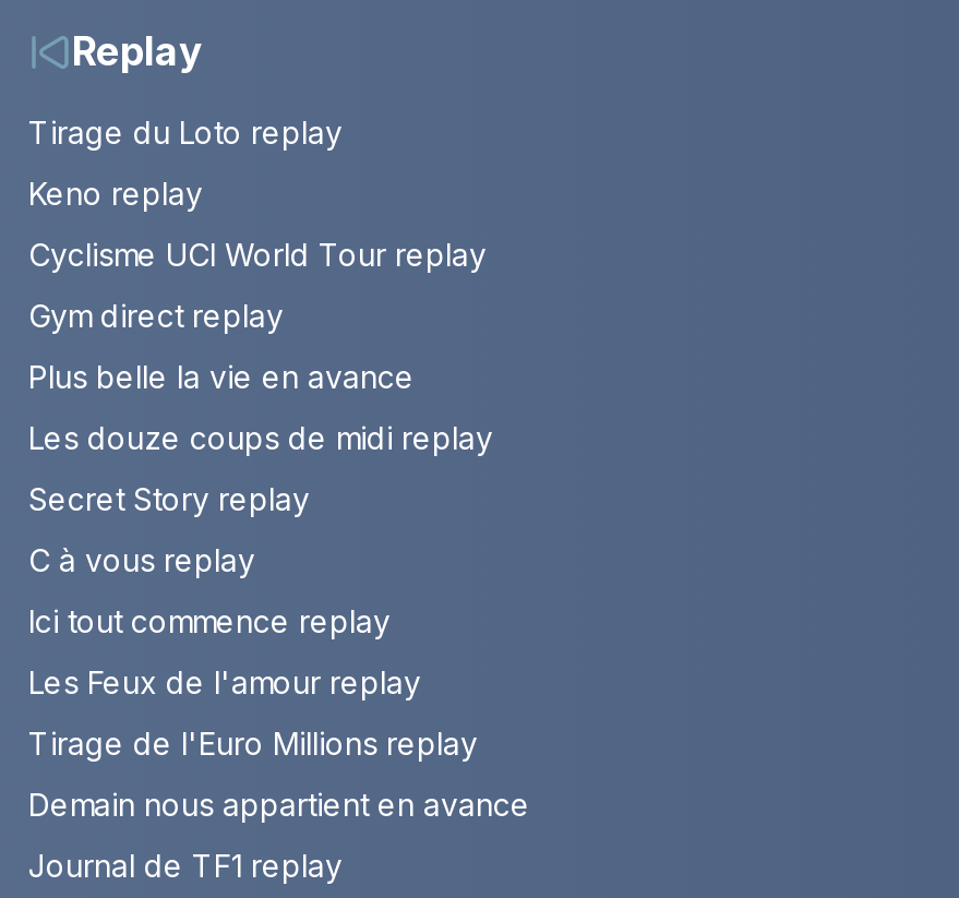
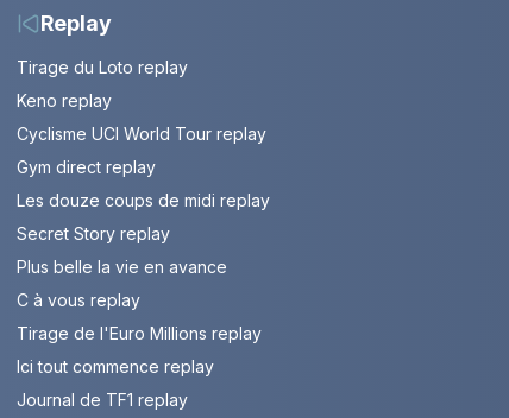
moved down: Plus belle la vie en avance

moved down: Ici tout commence replay

- Les Feux de l'amour replay

- Demain nous appartient en avance
